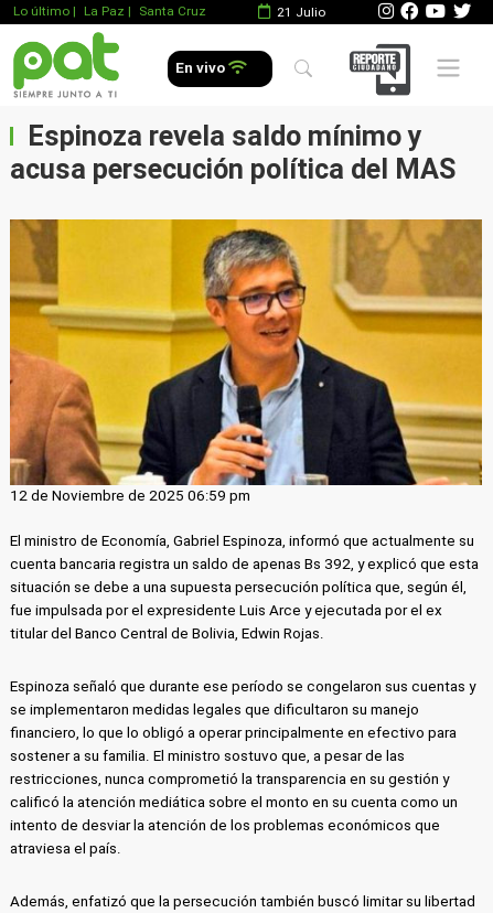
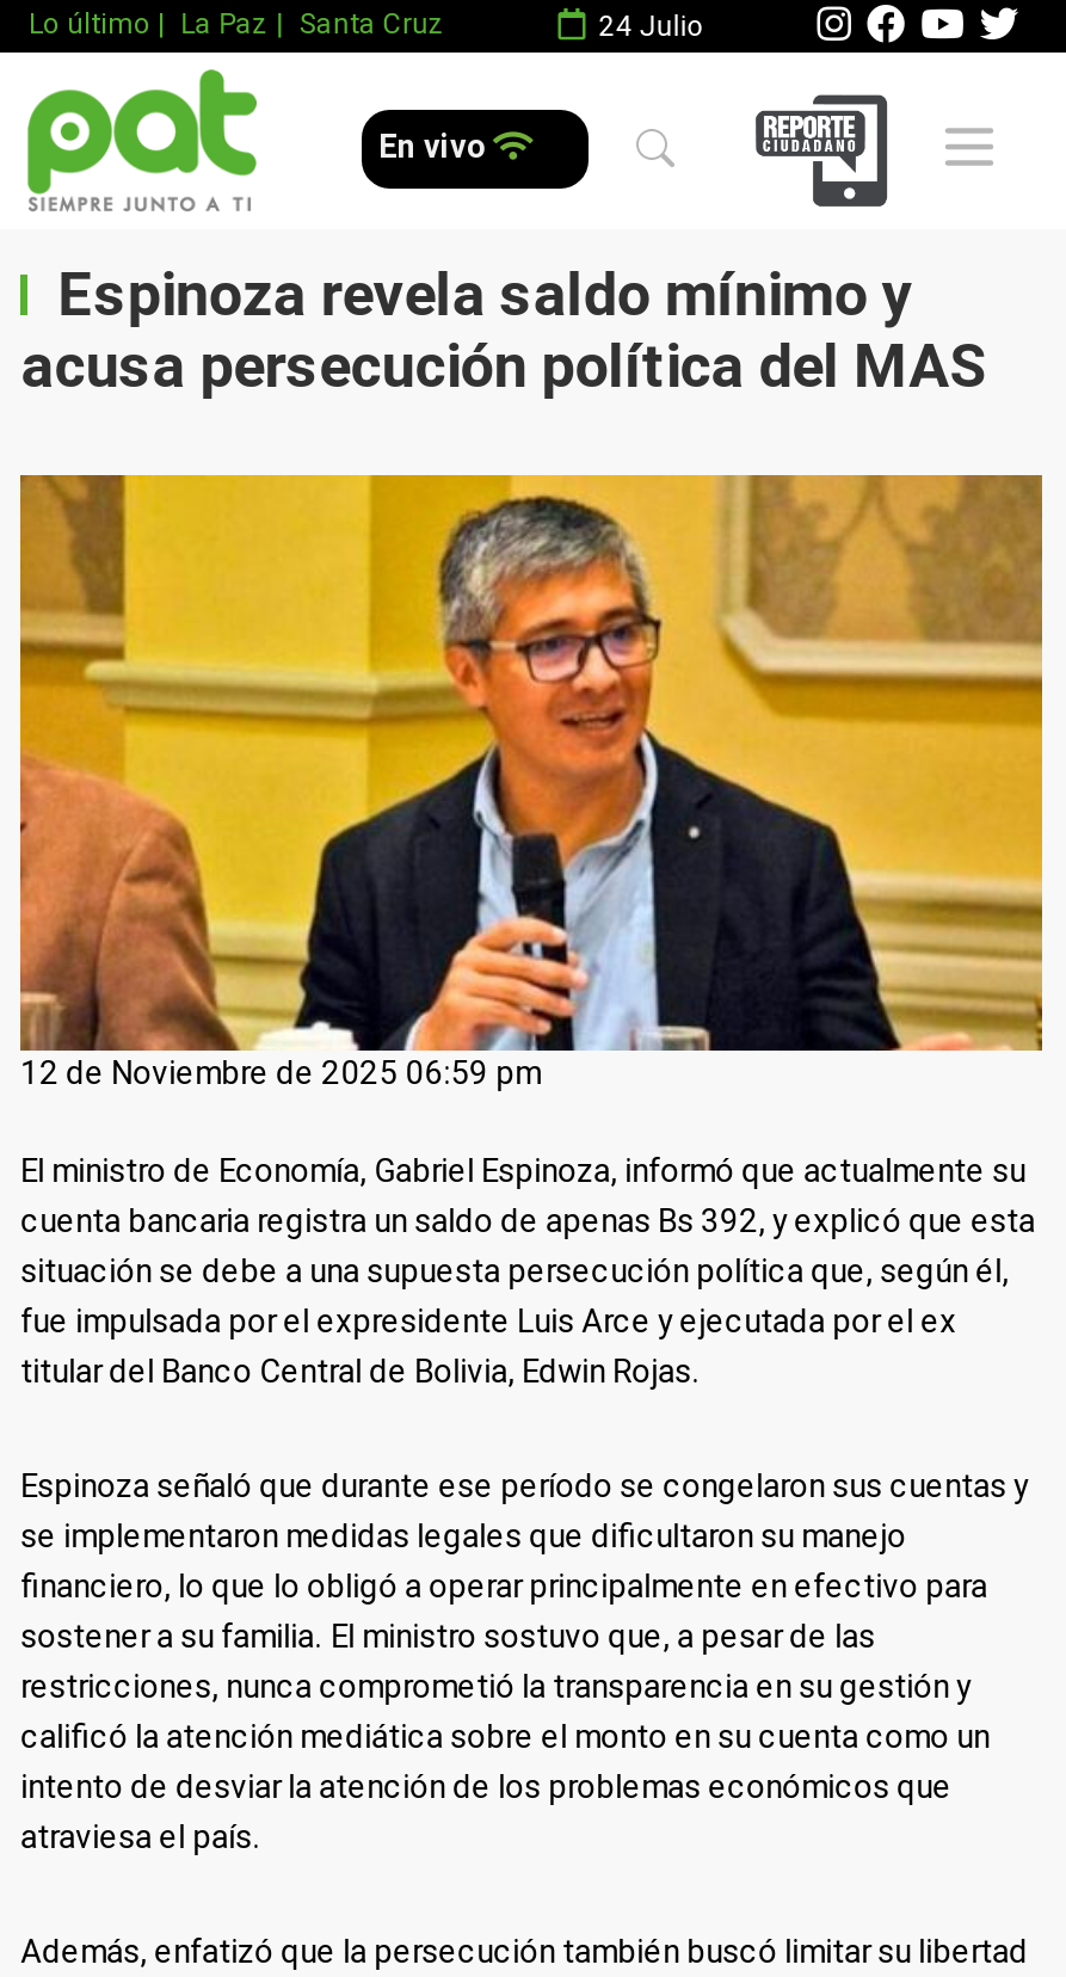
- 21 Julio
+ 24 Julio
